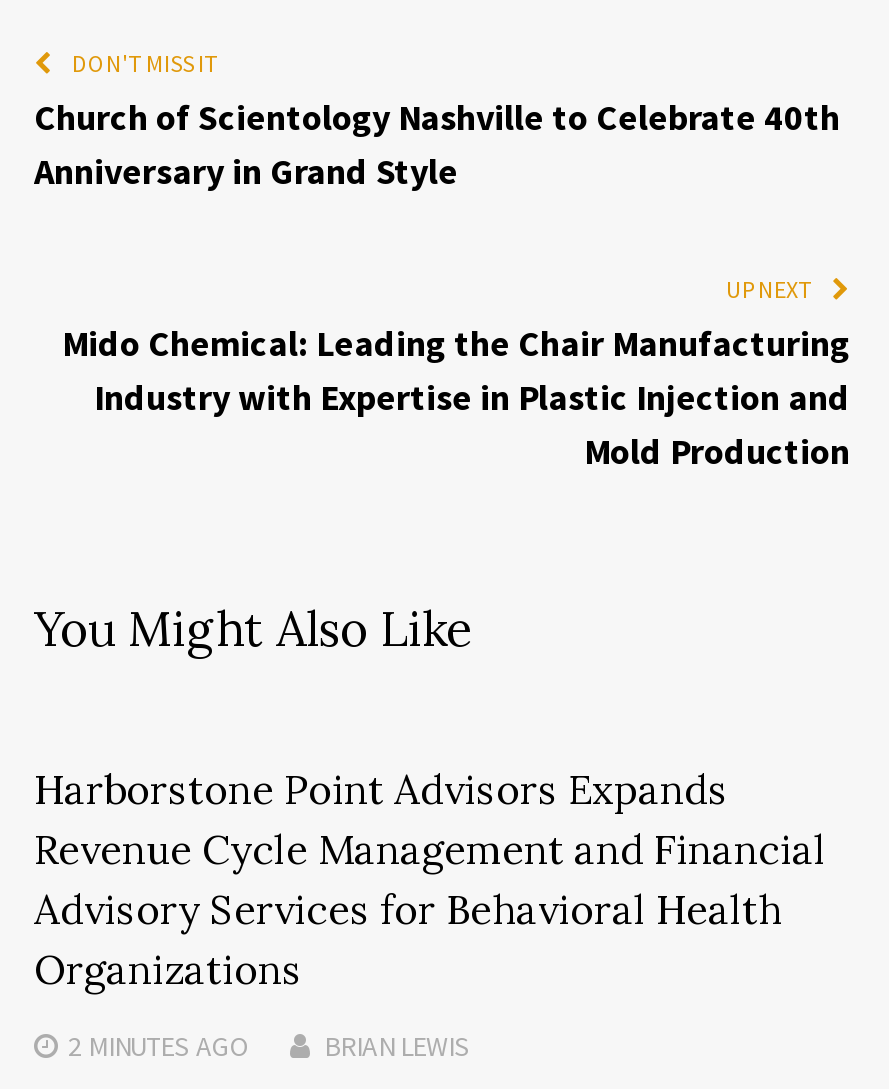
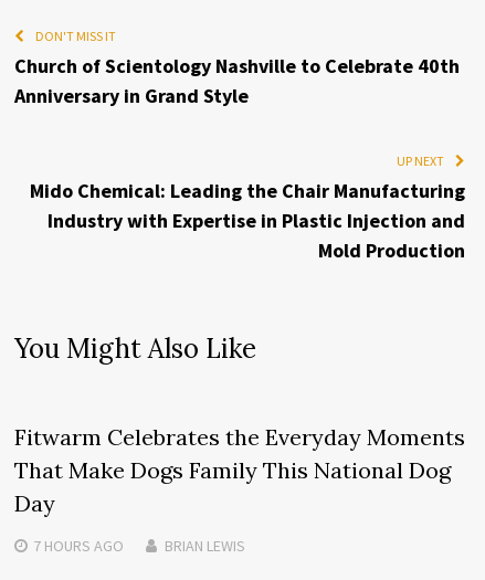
- Harborstone Point Advisors Expands
- Revenue Cycle Management and Financial
- Advisory Services for Behavioral Health
- Organizations
+ Fitwarm Celebrates the Everyday Moments
+ That Make Dogs Family This National Dog
+ Day

- 2 MINUTES AGO
+ 7 HOURS AGO
